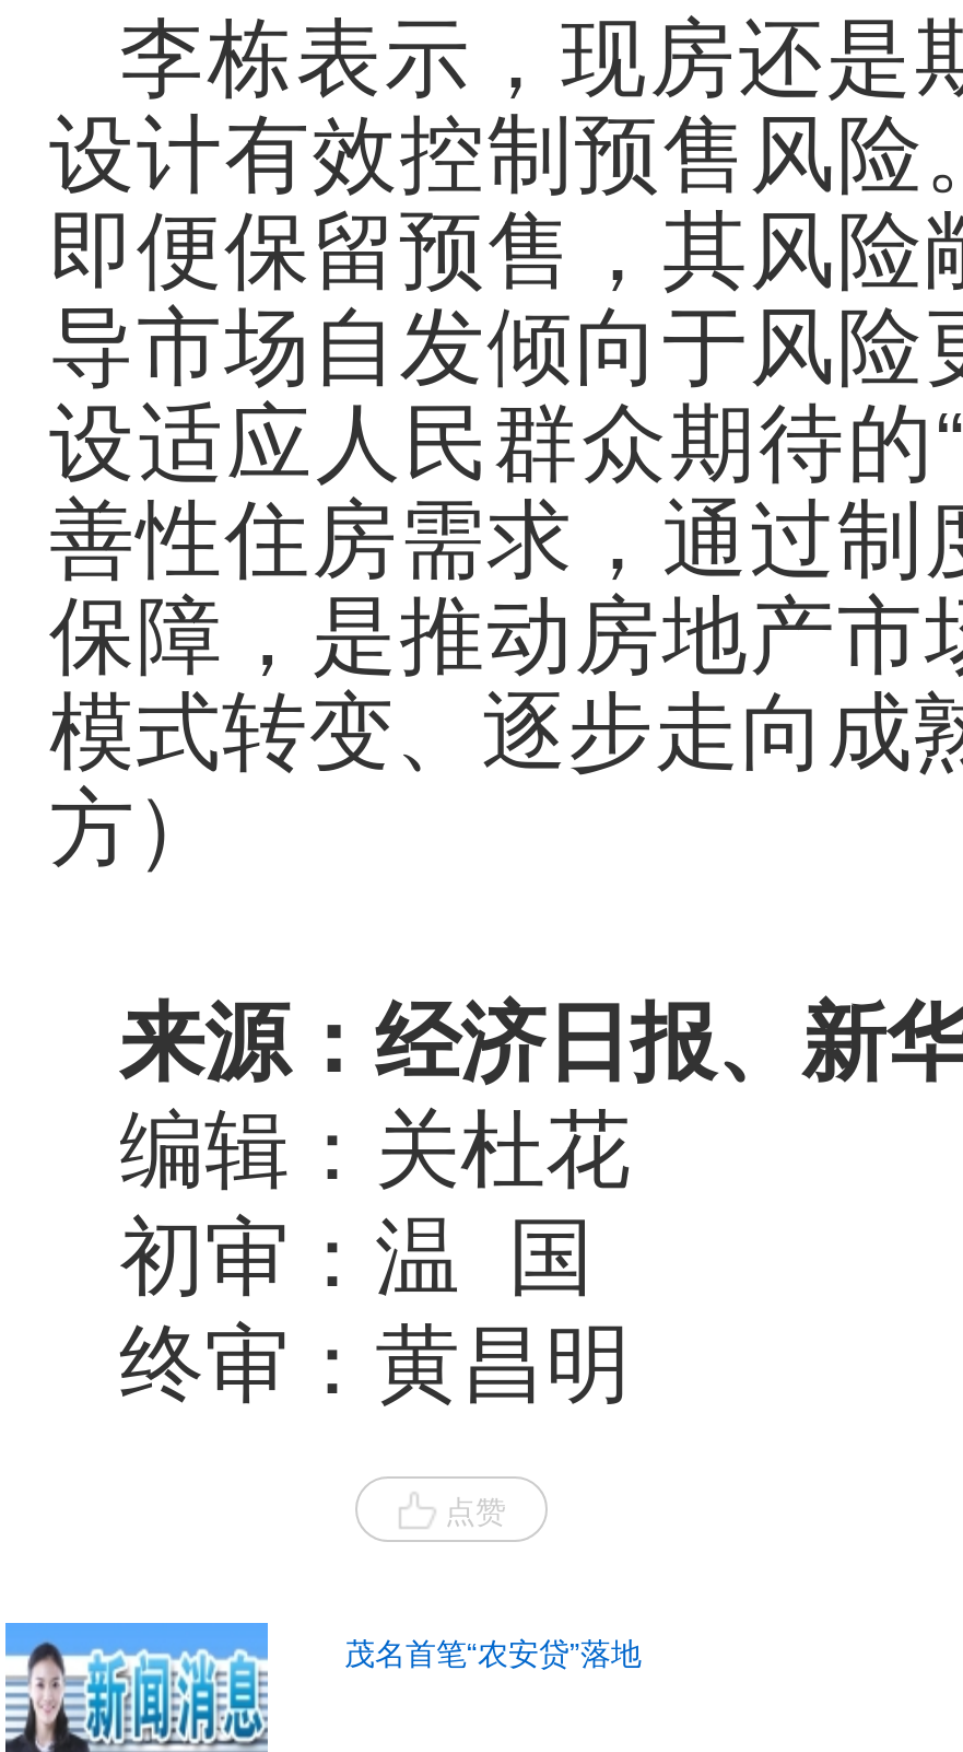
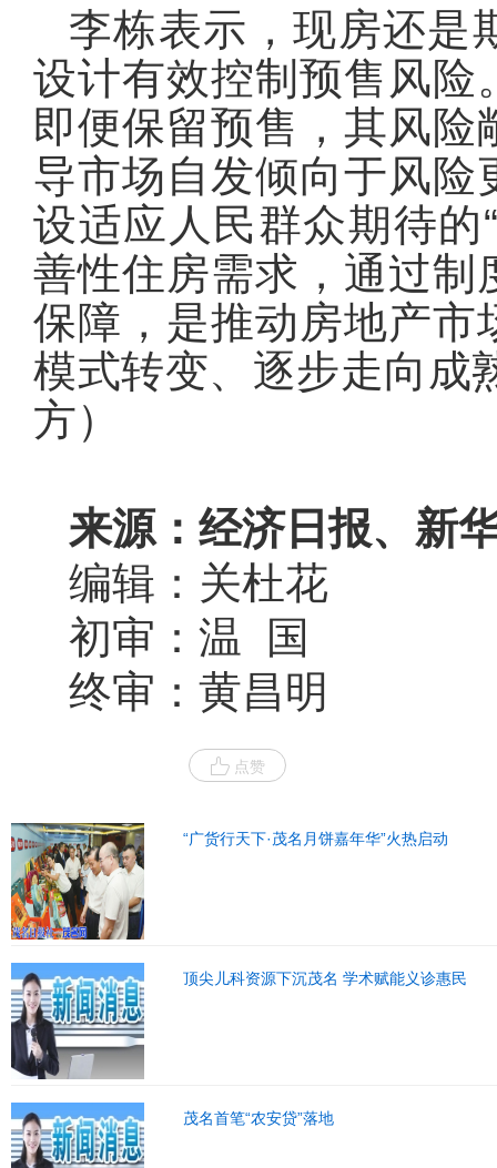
+ [image]
+ “广货行天下·茂名月饼嘉年华”火热启动

+ [image]
+ 顶尖儿科资源下沉茂名 学术赋能义诊惠民
